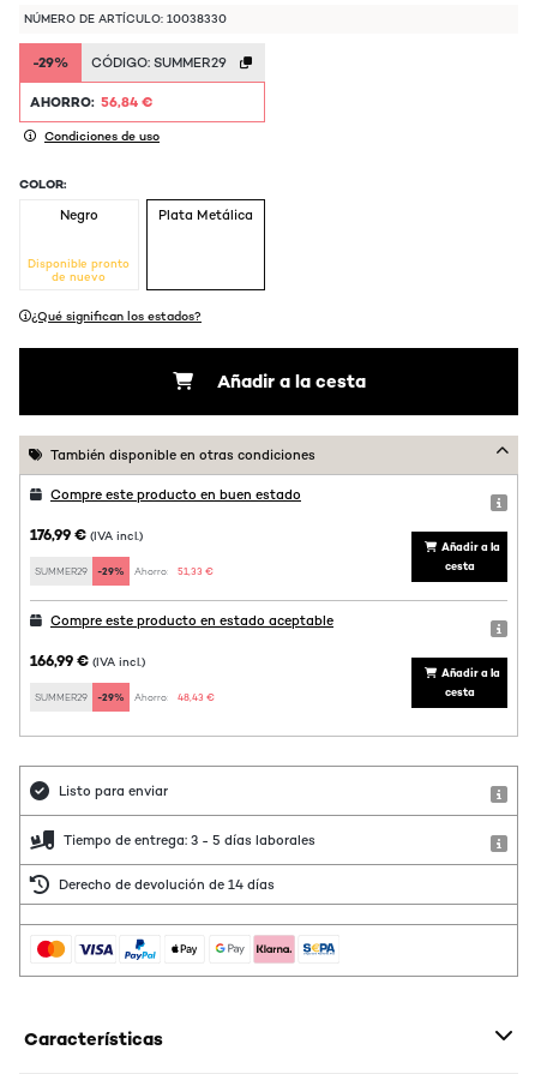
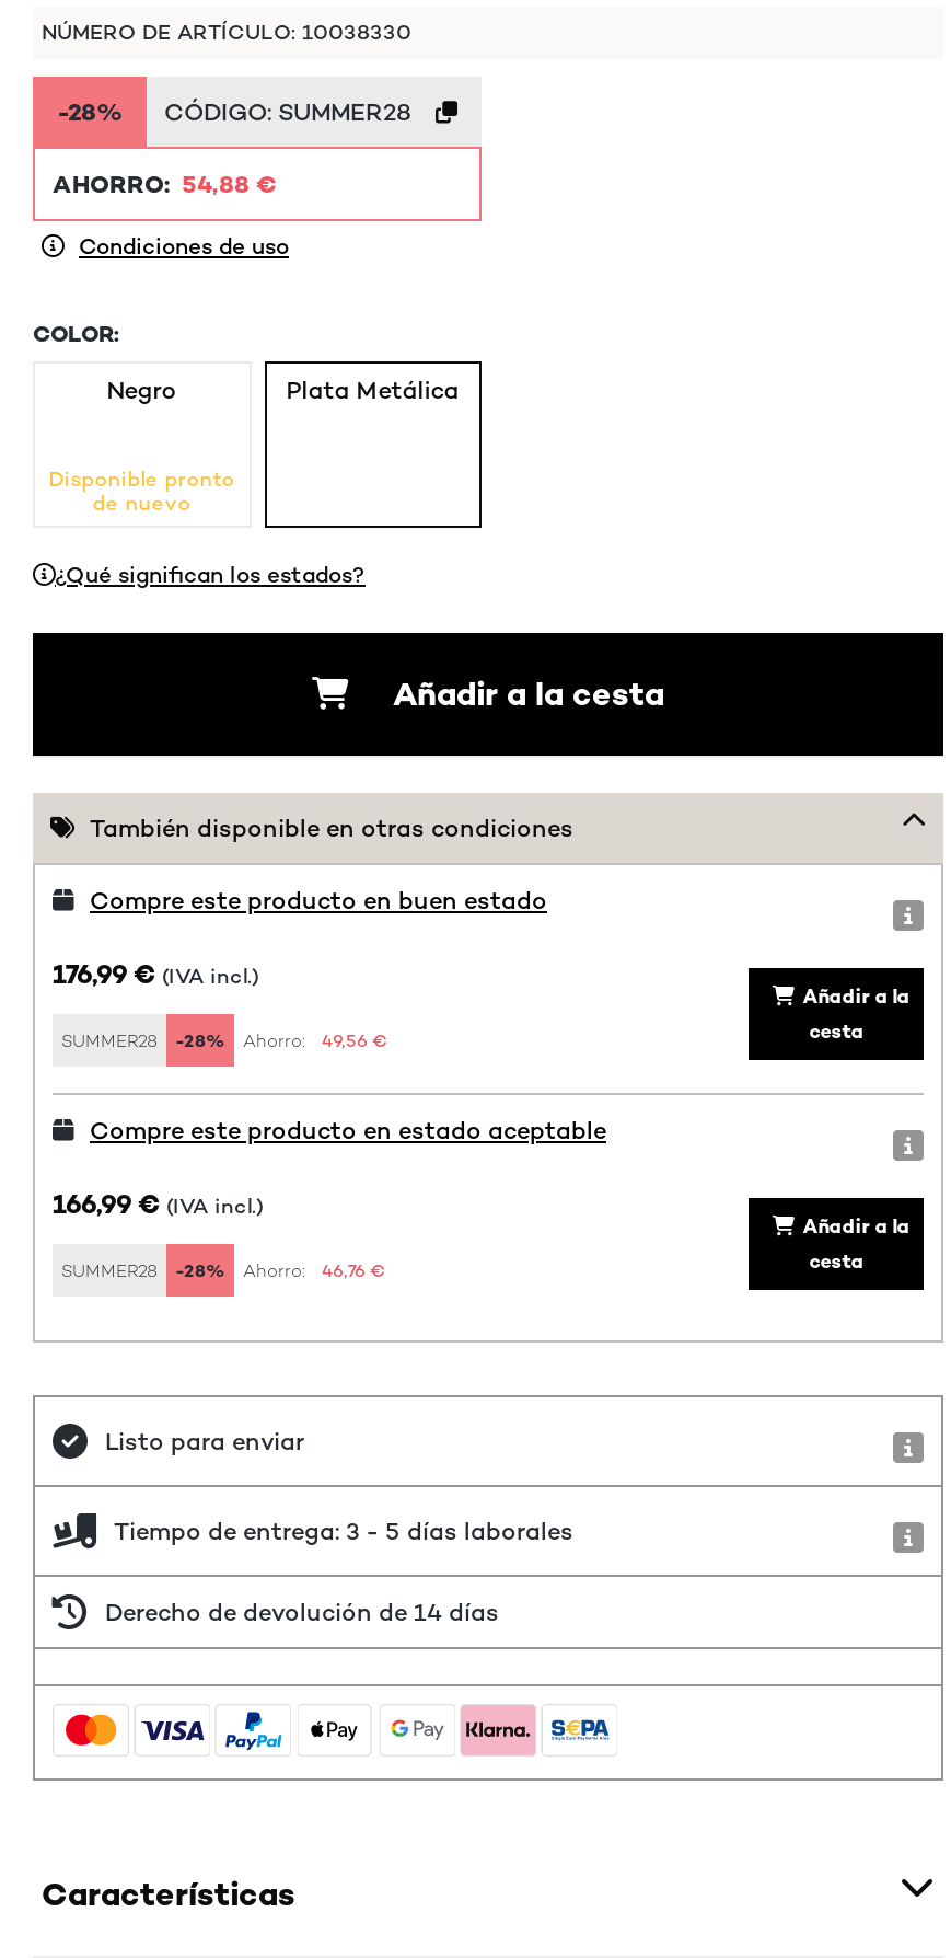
- -29%
+ -28%

- CÓDIGO: SUMMER29
+ CÓDIGO: SUMMER28

- AHORRO: 56,84 €
+ AHORRO: 54,88 €

- SUMMER29
- -29%
+ SUMMER28
+ -28%

- 51,33 €
+ 49,56 €

- SUMMER29
- -29%
+ SUMMER28
+ -28%

- 48,43 €
+ 46,76 €
